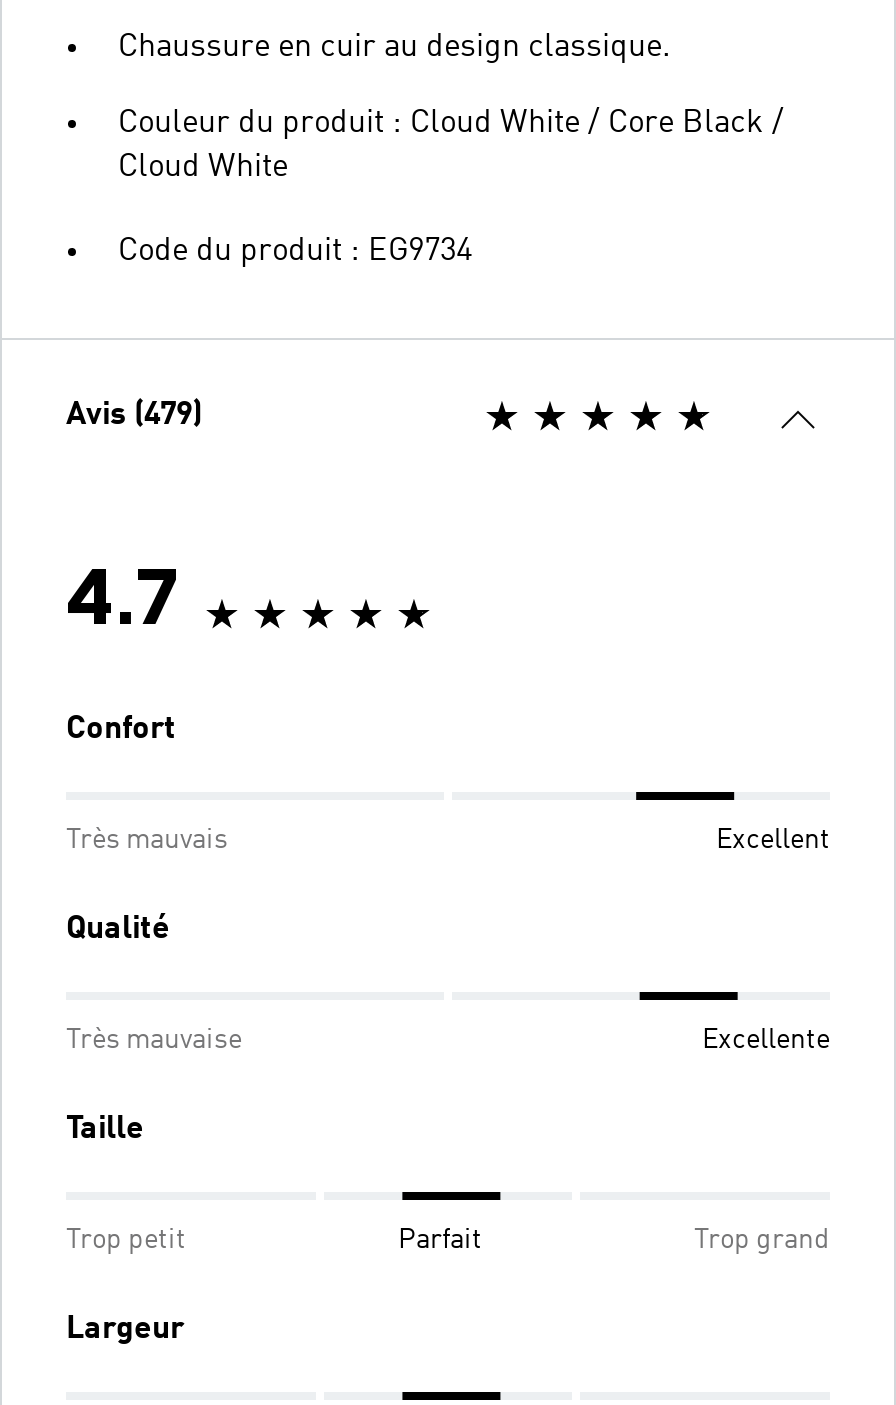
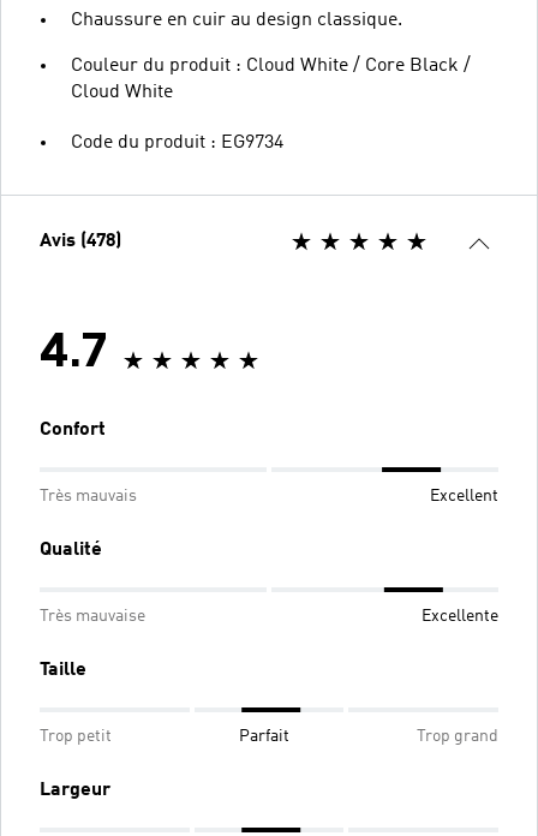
- Avis (479)
+ Avis (478)
